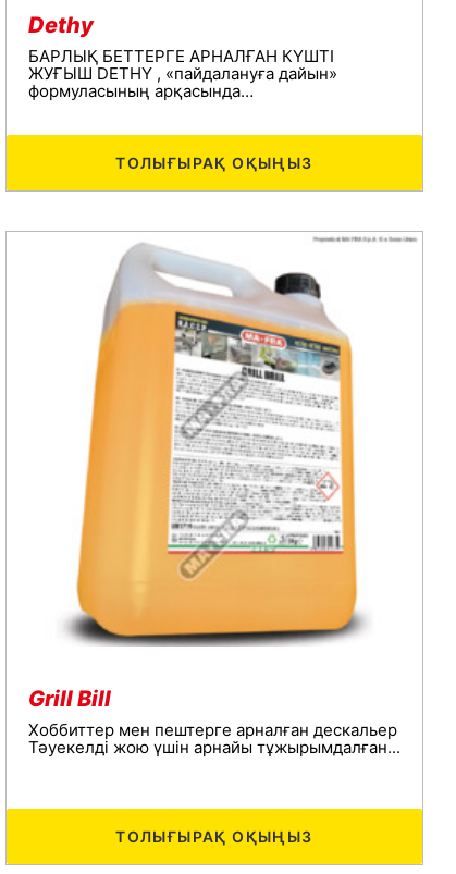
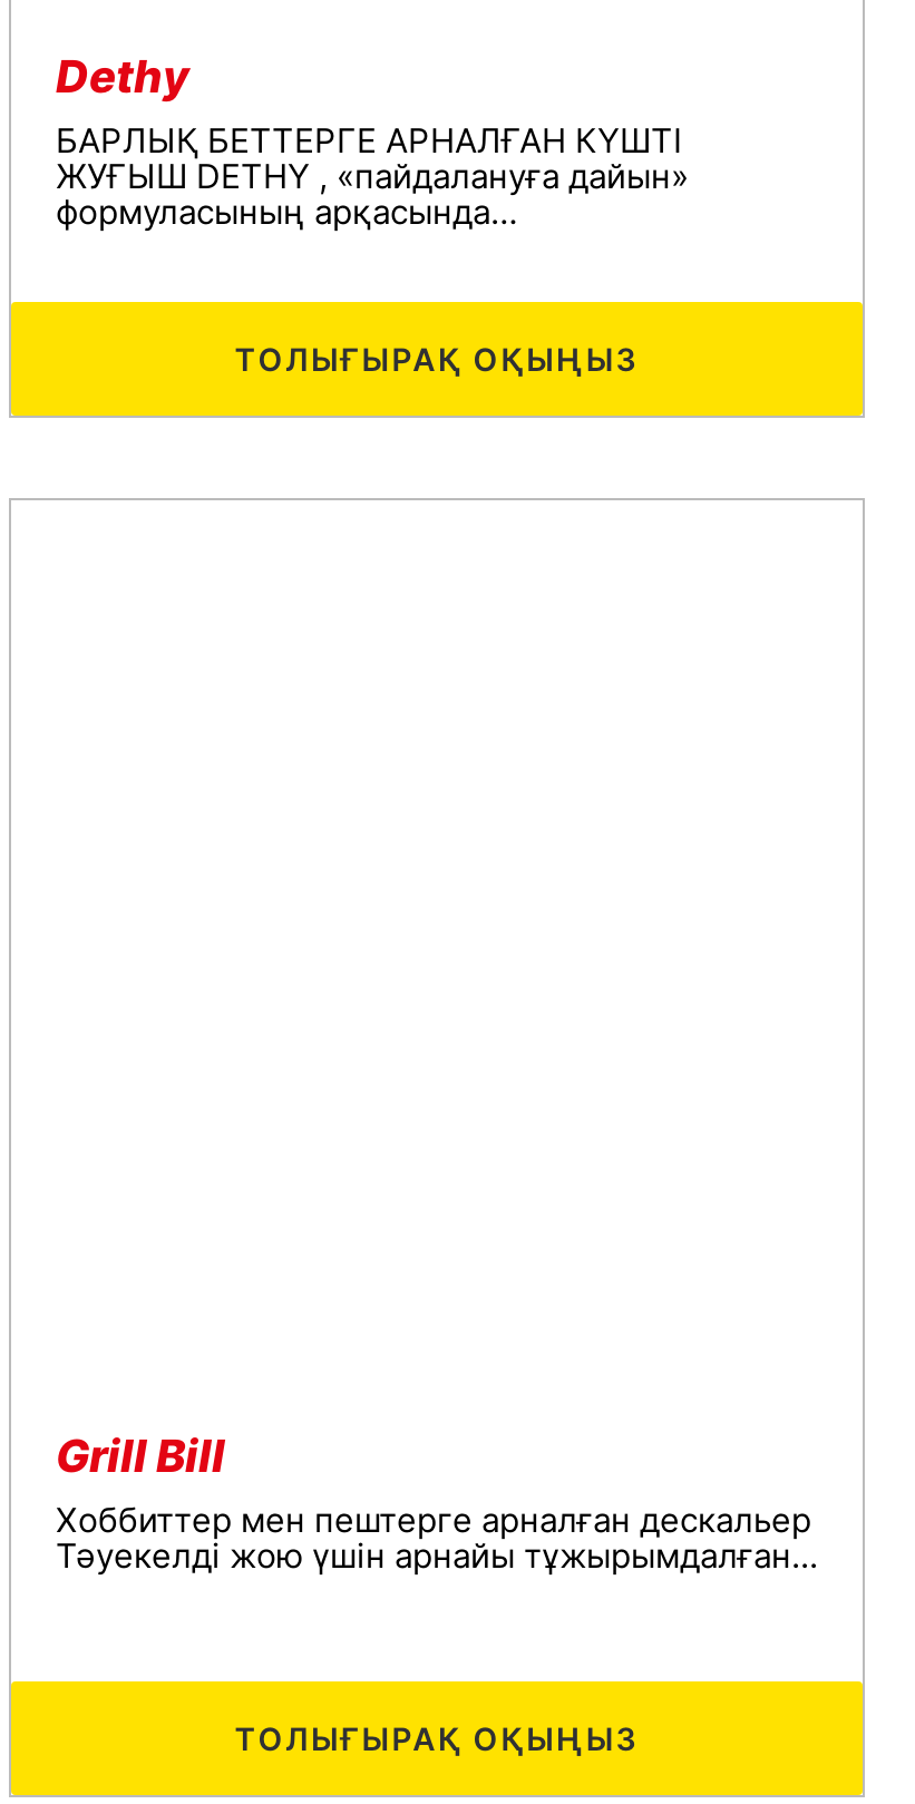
- [image]
